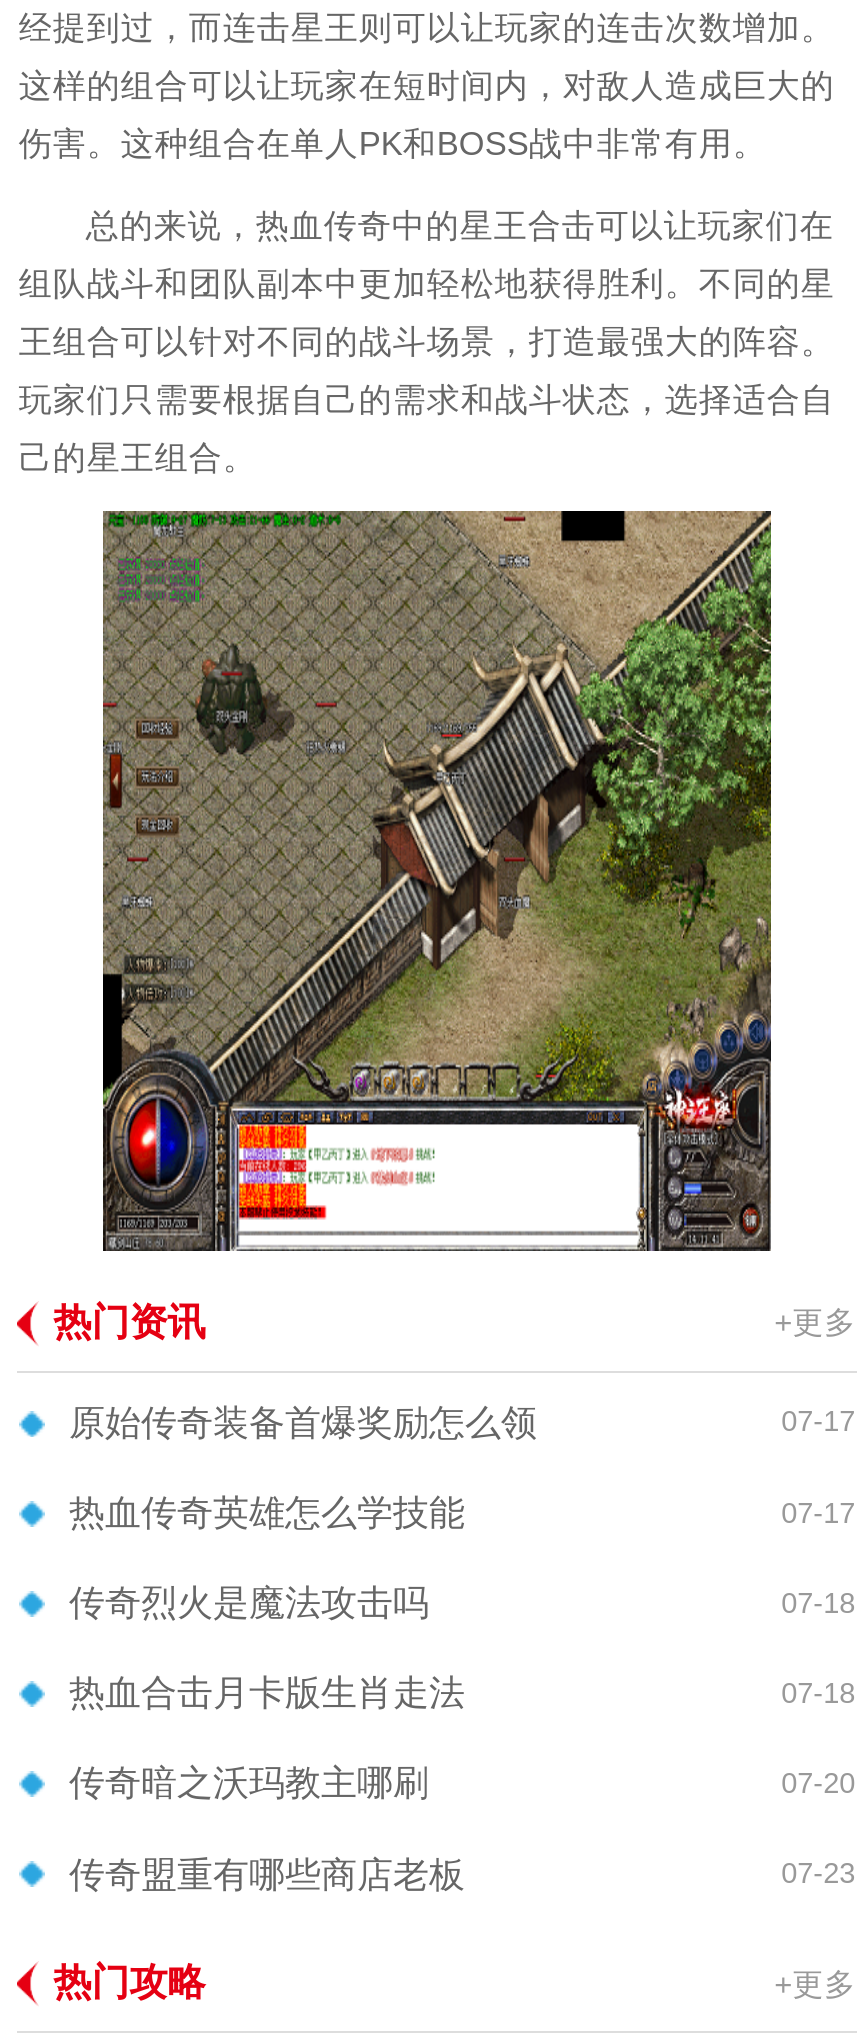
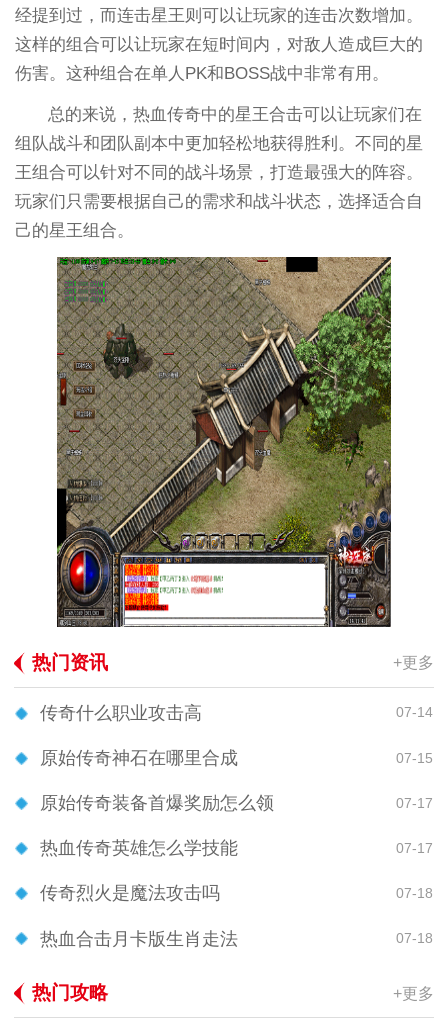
+ 传奇什么职业攻击高
+ 07-14
+ 原始传奇神石在哪里合成
+ 07-15

moved down: 原始传奇装备首爆奖励怎么领 | 07-17 | 热血传奇英雄怎么学技能 | 07-17 | 传奇烈火是魔法攻击吗 | 07-18 | 热血合击月卡版生肖走法 | 07-18

- 传奇暗之沃玛教主哪刷
- 07-20
- 传奇盟重有哪些商店老板
- 07-23
